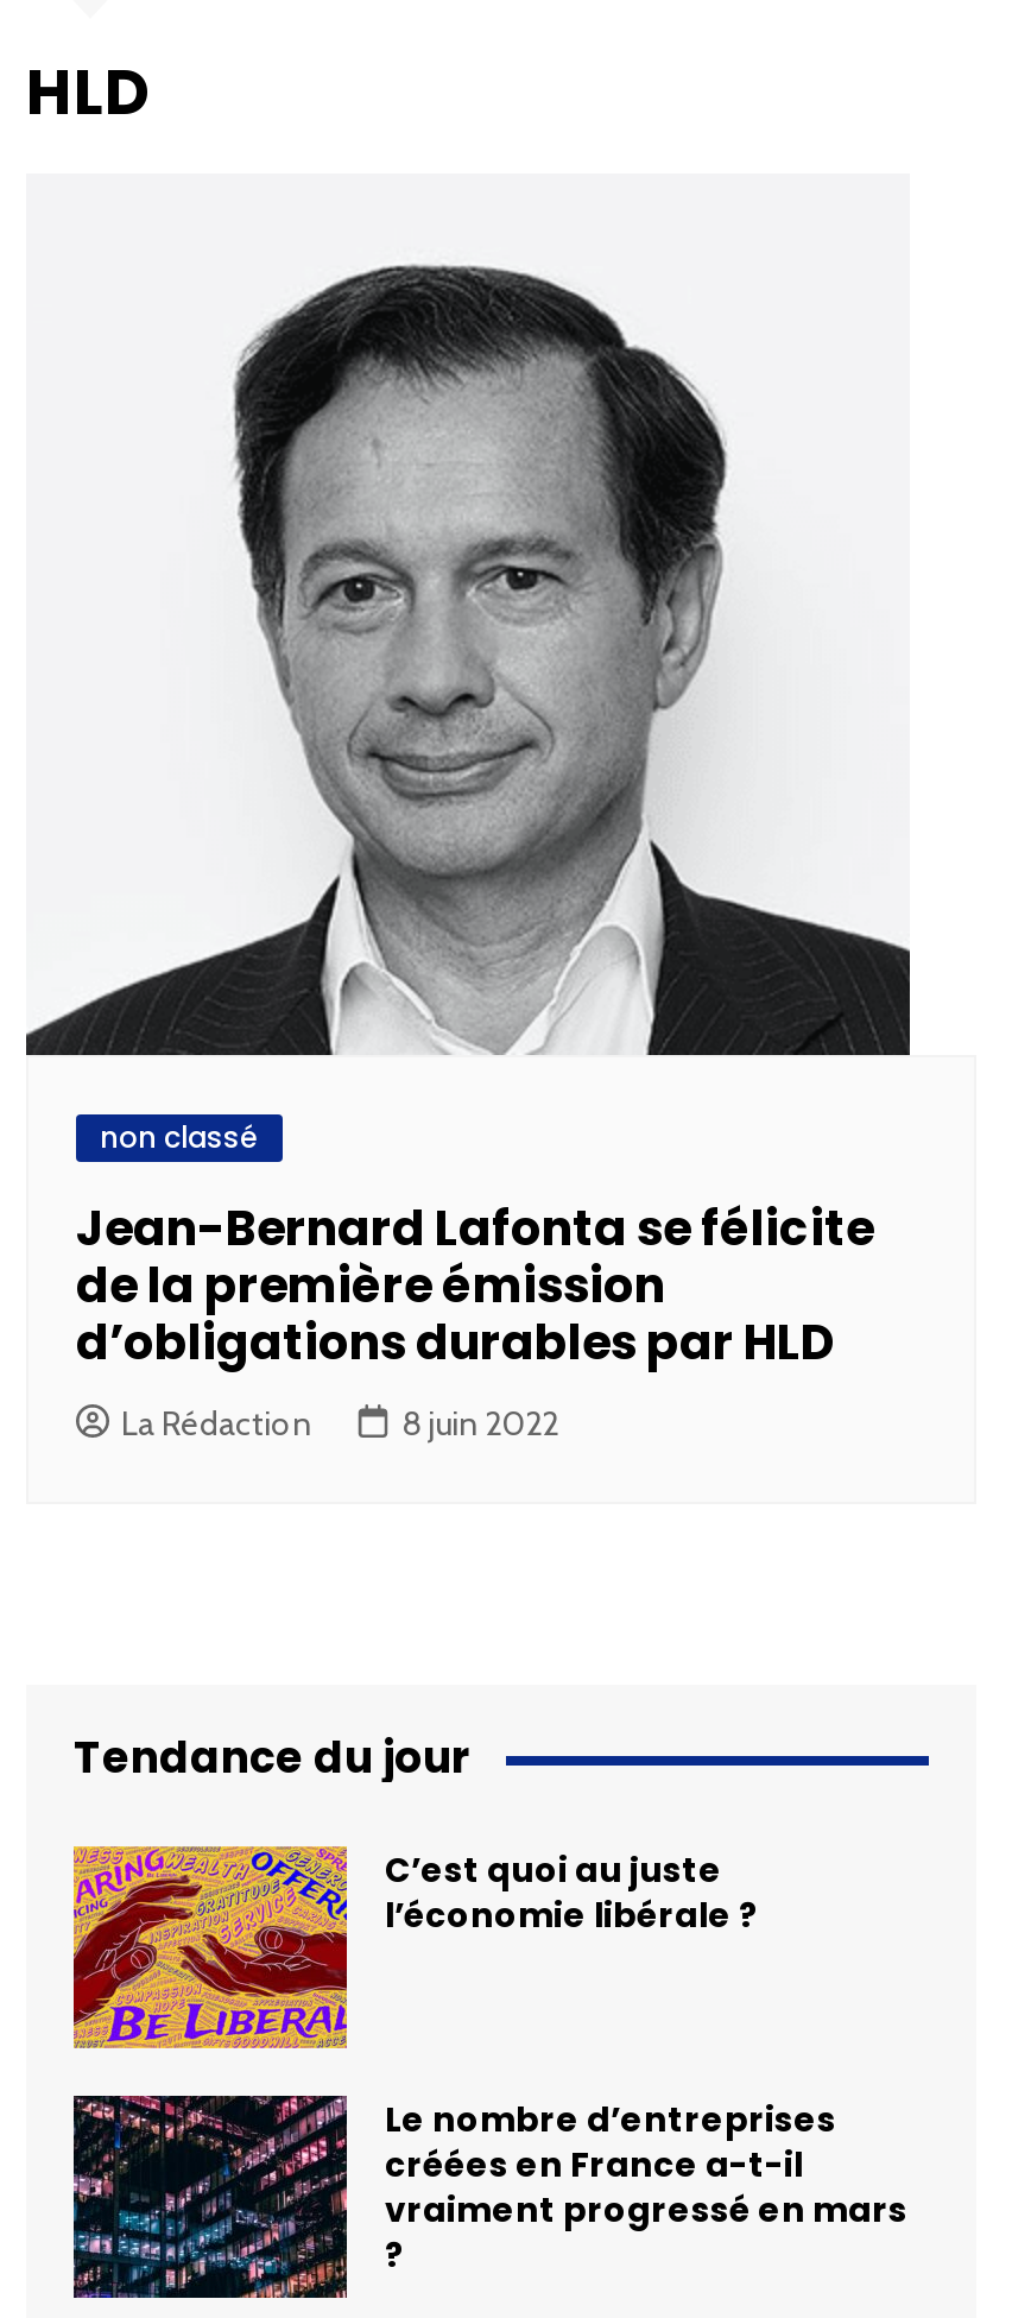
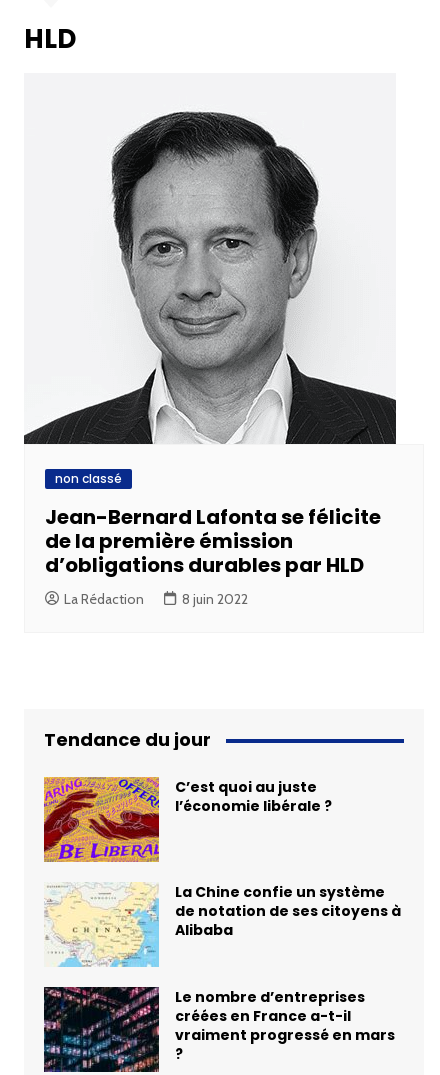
+ [image]
+ La Chine confie un système
+ de notation de ses citoyens à
+ Alibaba
